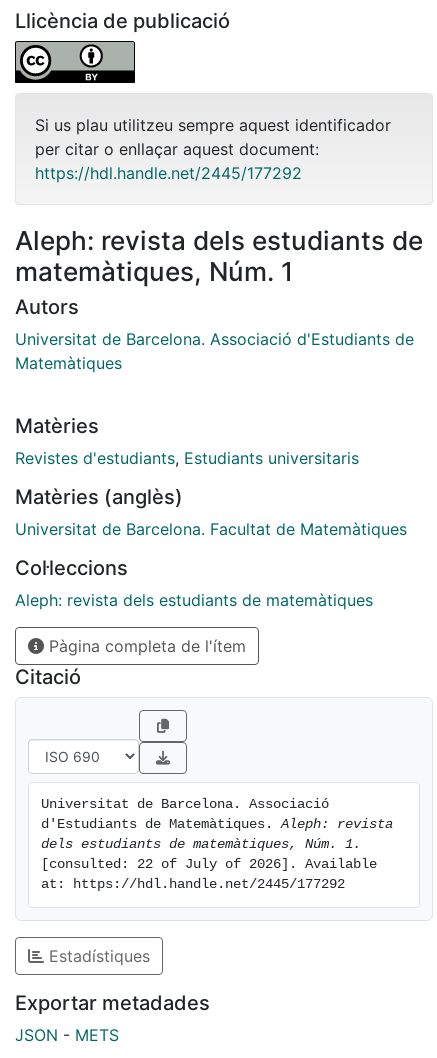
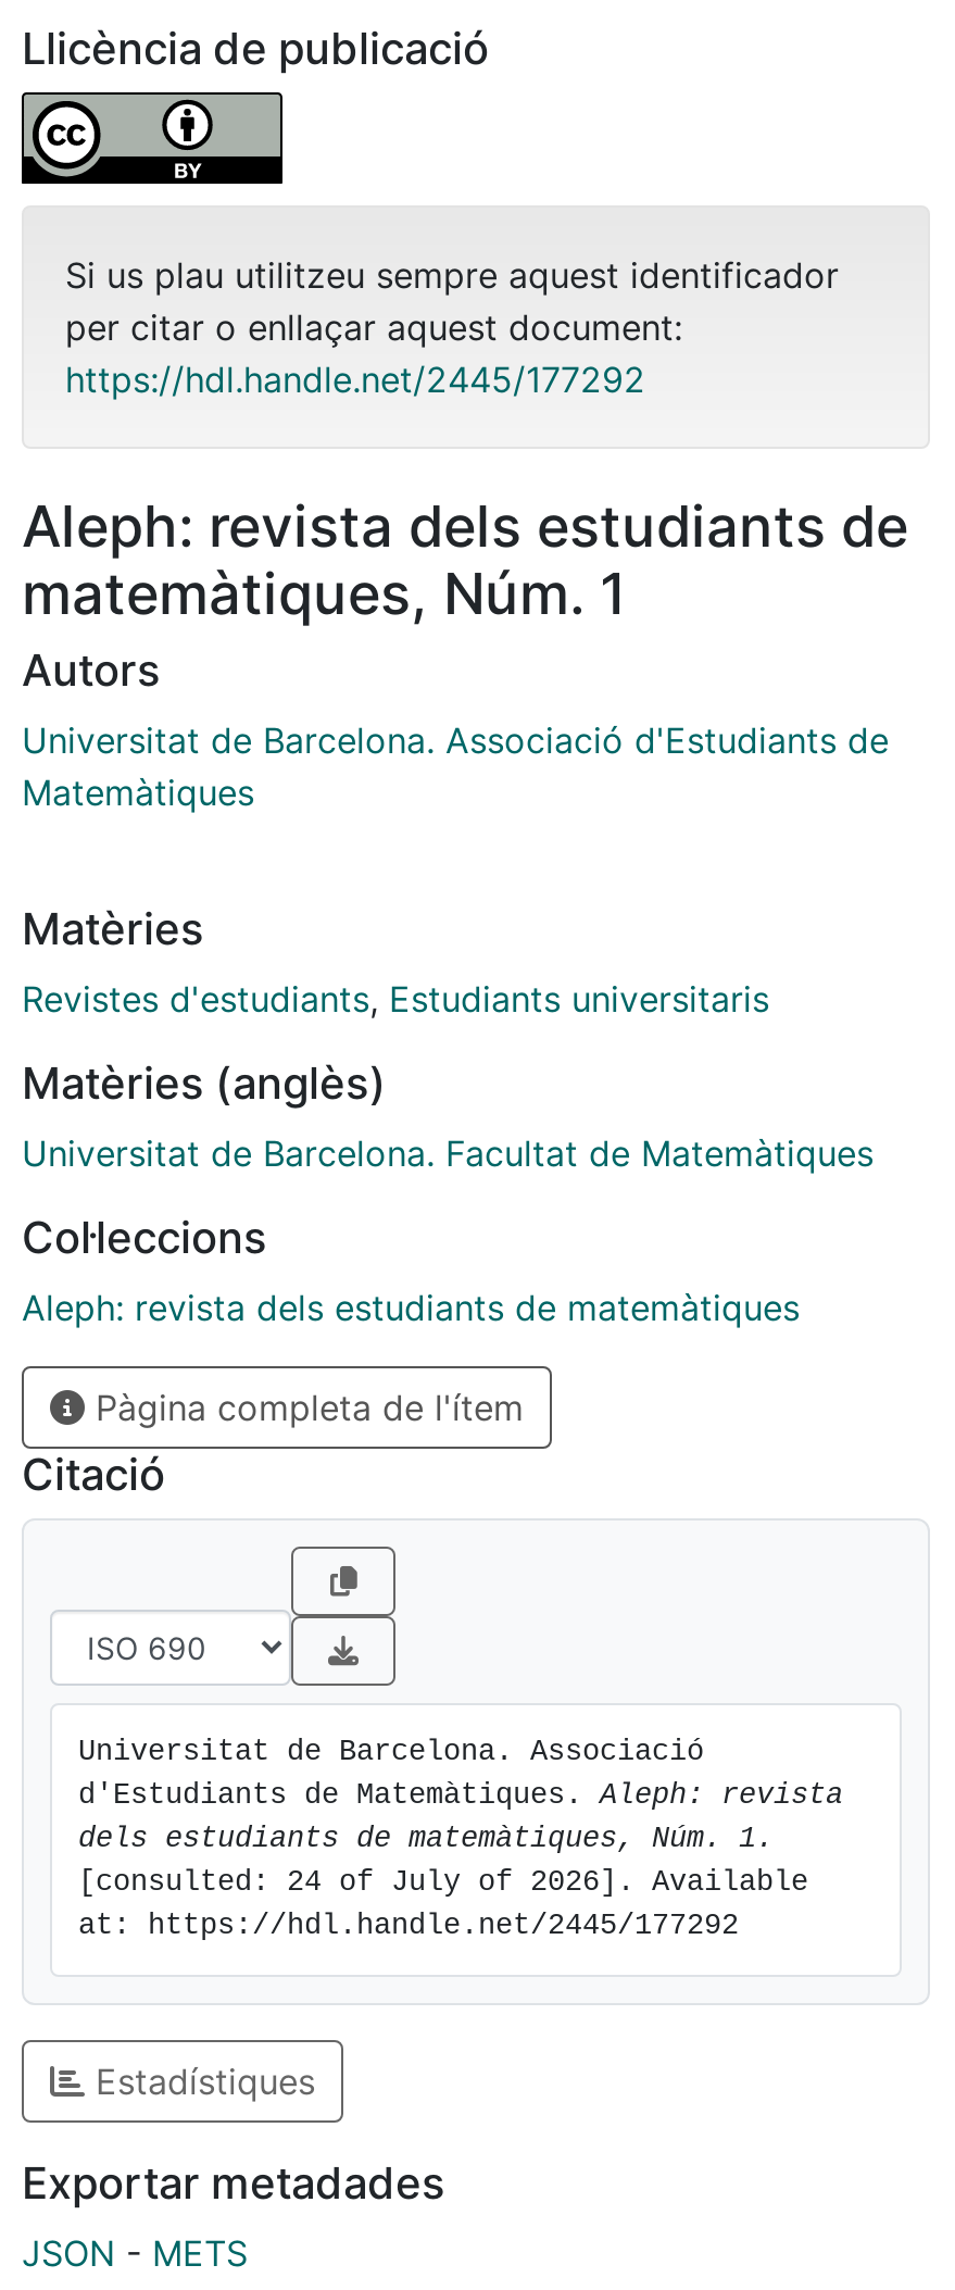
- [consulted: 22 of July of 2026]. Available
+ [consulted: 24 of July of 2026]. Available
